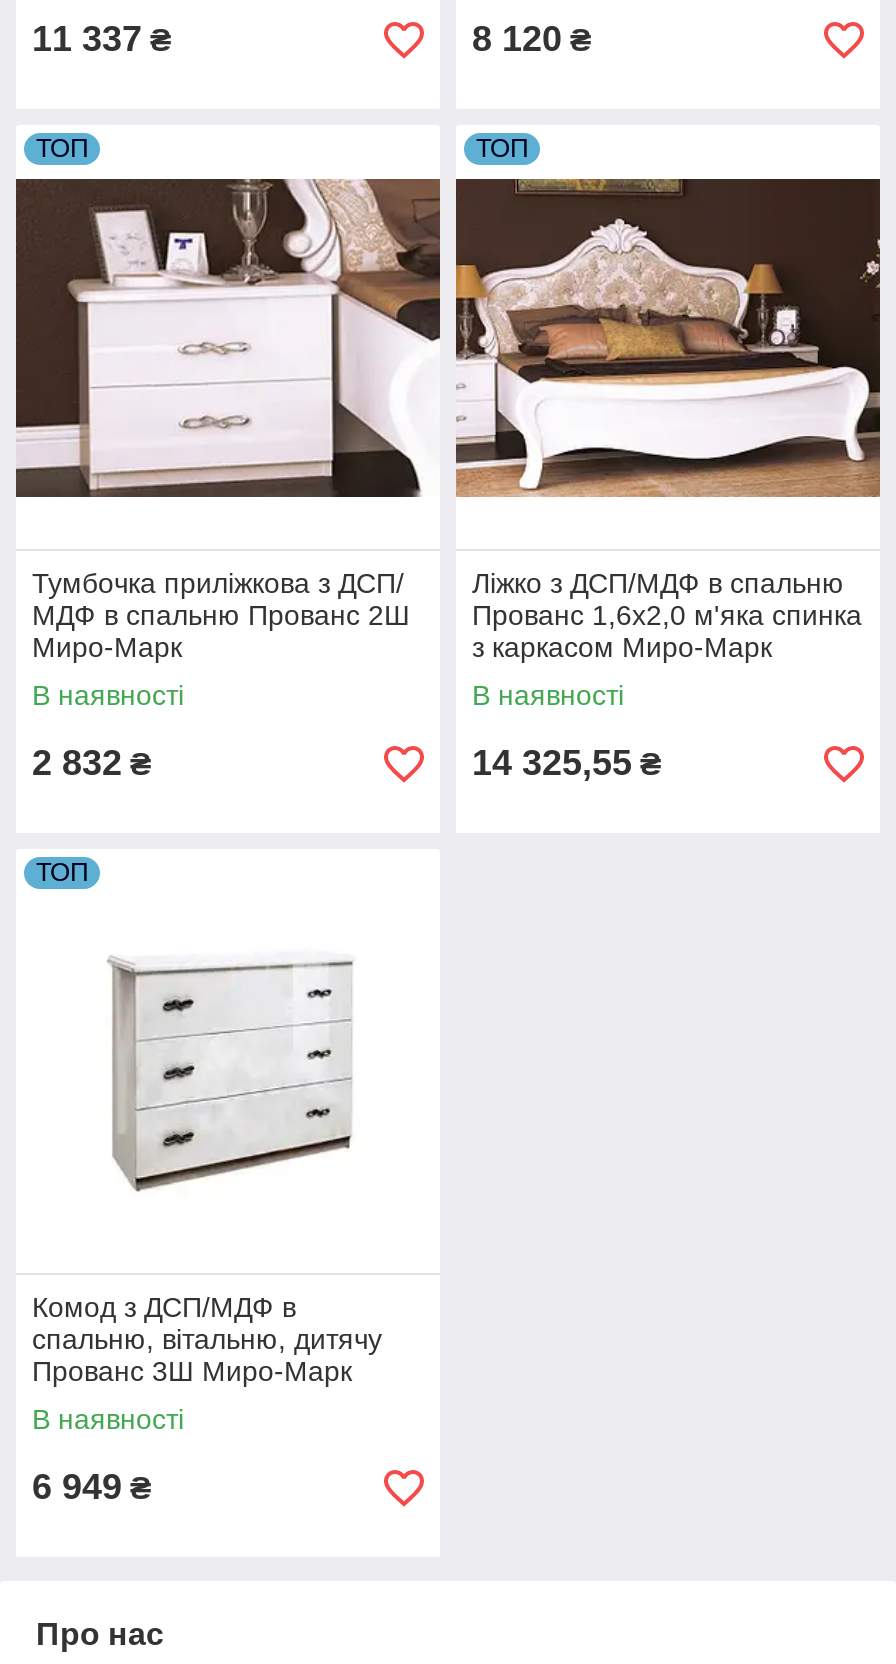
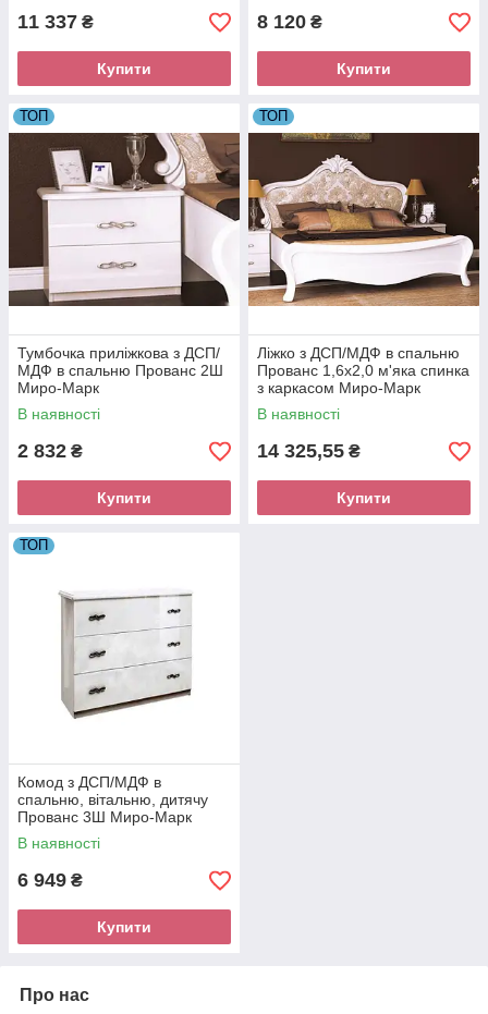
+ Купити

+ Купити

+ Купити

+ Купити

+ Купити
